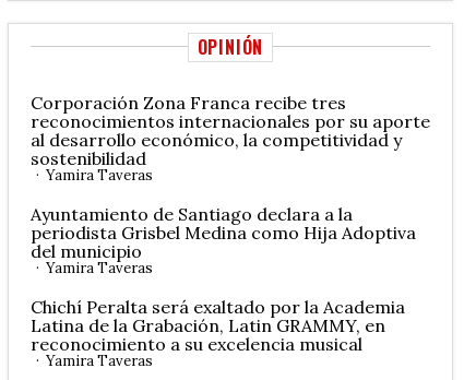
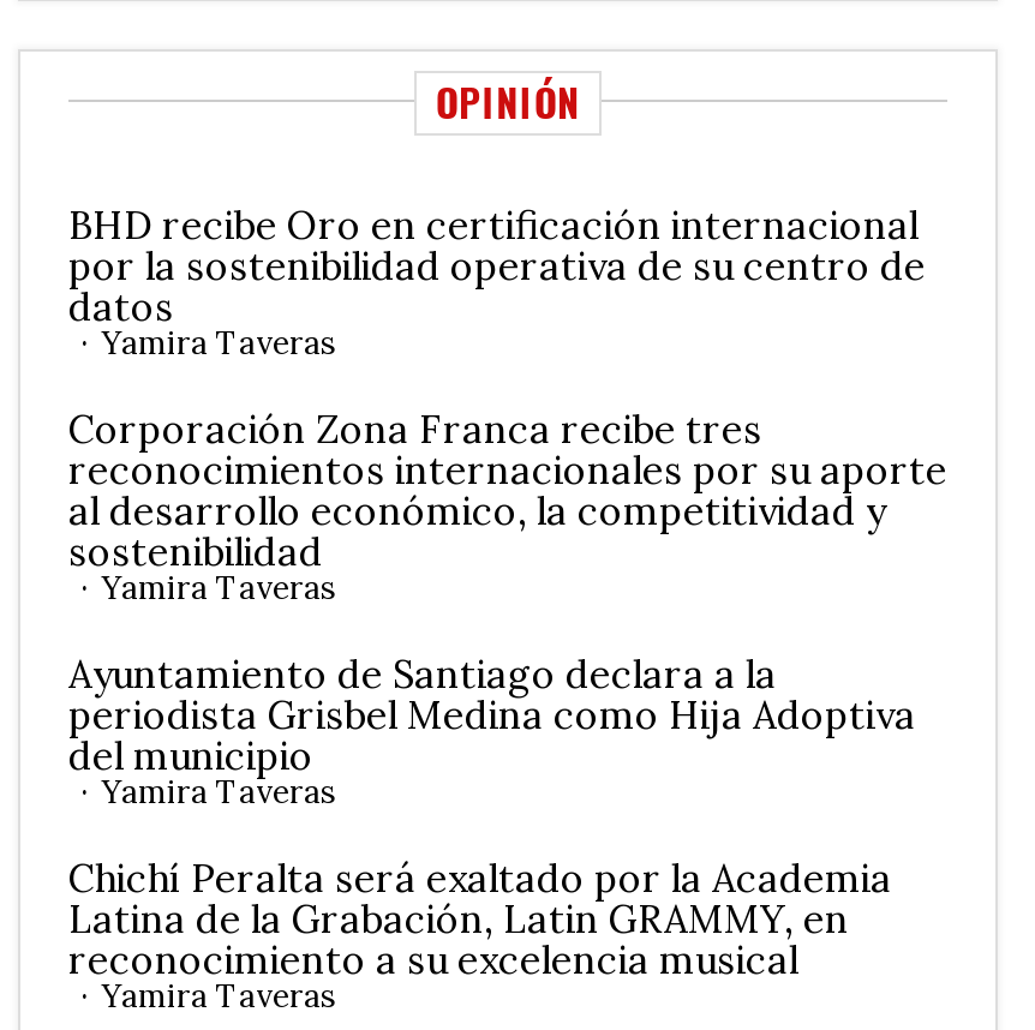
+ BHD recibe Oro en certificación internacional
+ por la sostenibilidad operativa de su centro de
+ datos
+ Yamira Taveras
